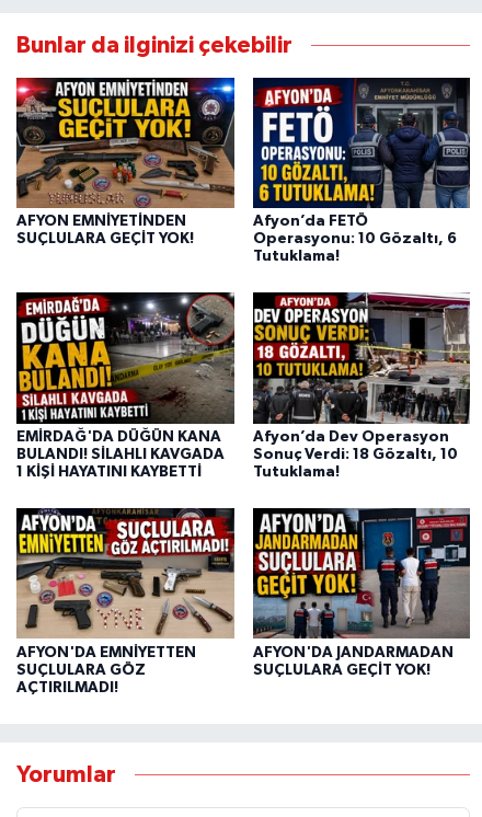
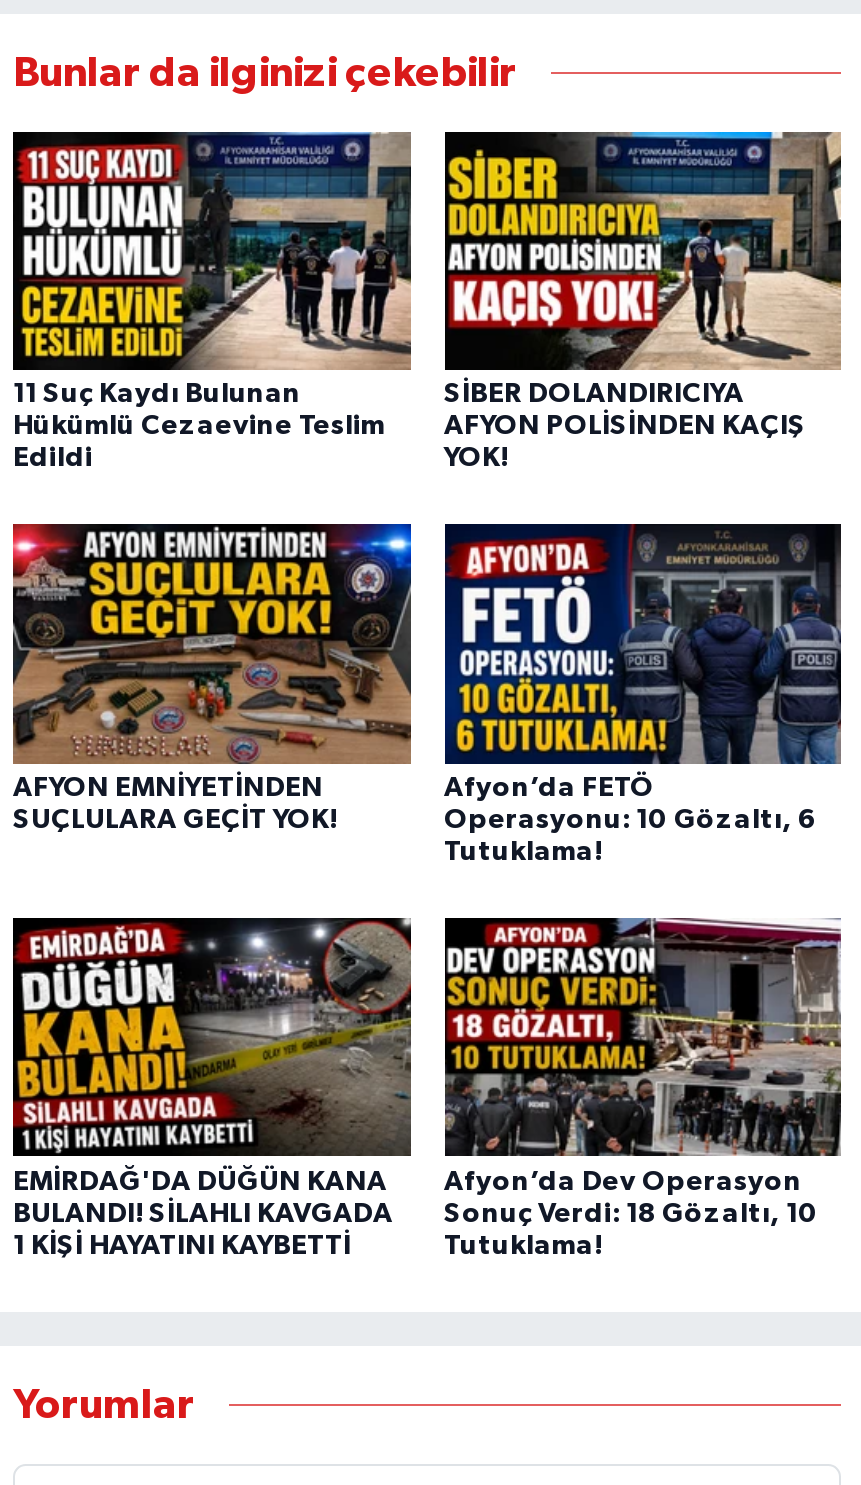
+ [image]
+ 11 Suç Kaydı Bulunan
+ Hükümlü Cezaevine Teslim
+ Edildi

+ [image]
+ SİBER DOLANDIRICIYA
+ AFYON POLİSİNDEN KAÇIŞ
+ YOK!

moved down: [image] | AFYON EMNİYETİNDEN | SUÇLULARA GEÇİT YOK! | ... | Sonuç Verdi: 18 Gözaltı, 10 | Tutuklama!

- [image]
- AFYON'DA EMNİYETTEN
- SUÇLULARA GÖZ
- AÇTIRILMADI!

- [image]
- AFYON'DA JANDARMADAN
- SUÇLULARA GEÇİT YOK!
